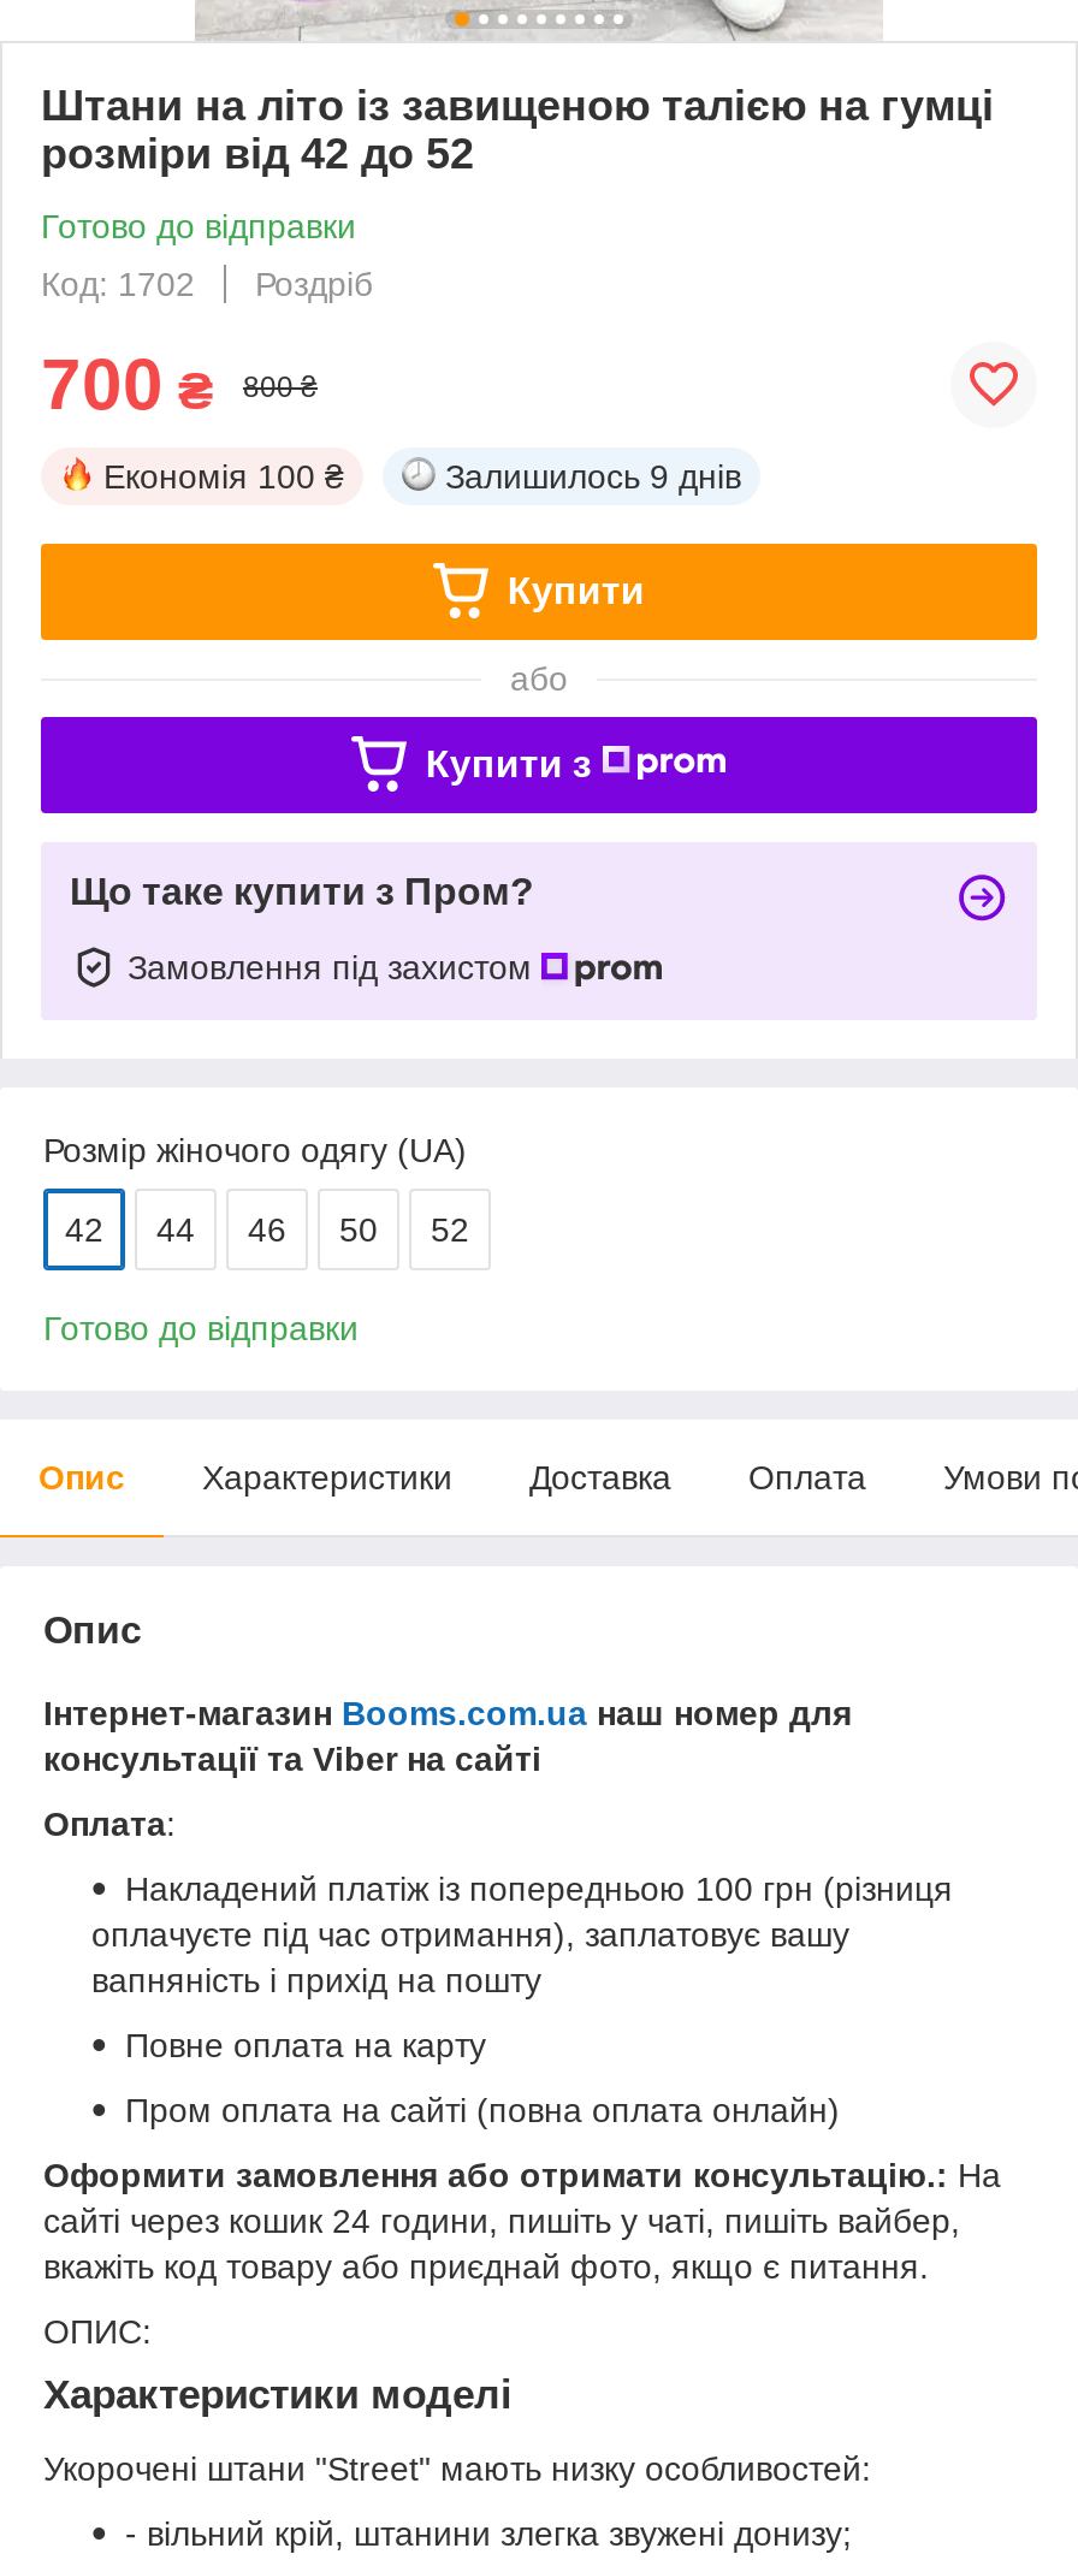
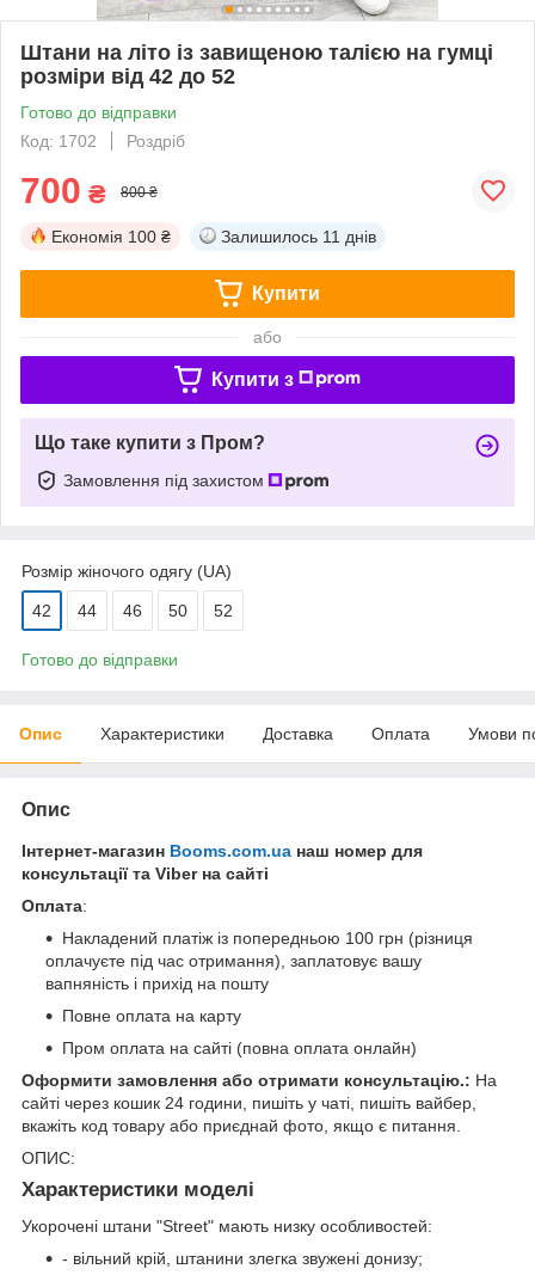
- Залишилось 9 днів
+ Залишилось 11 днів
